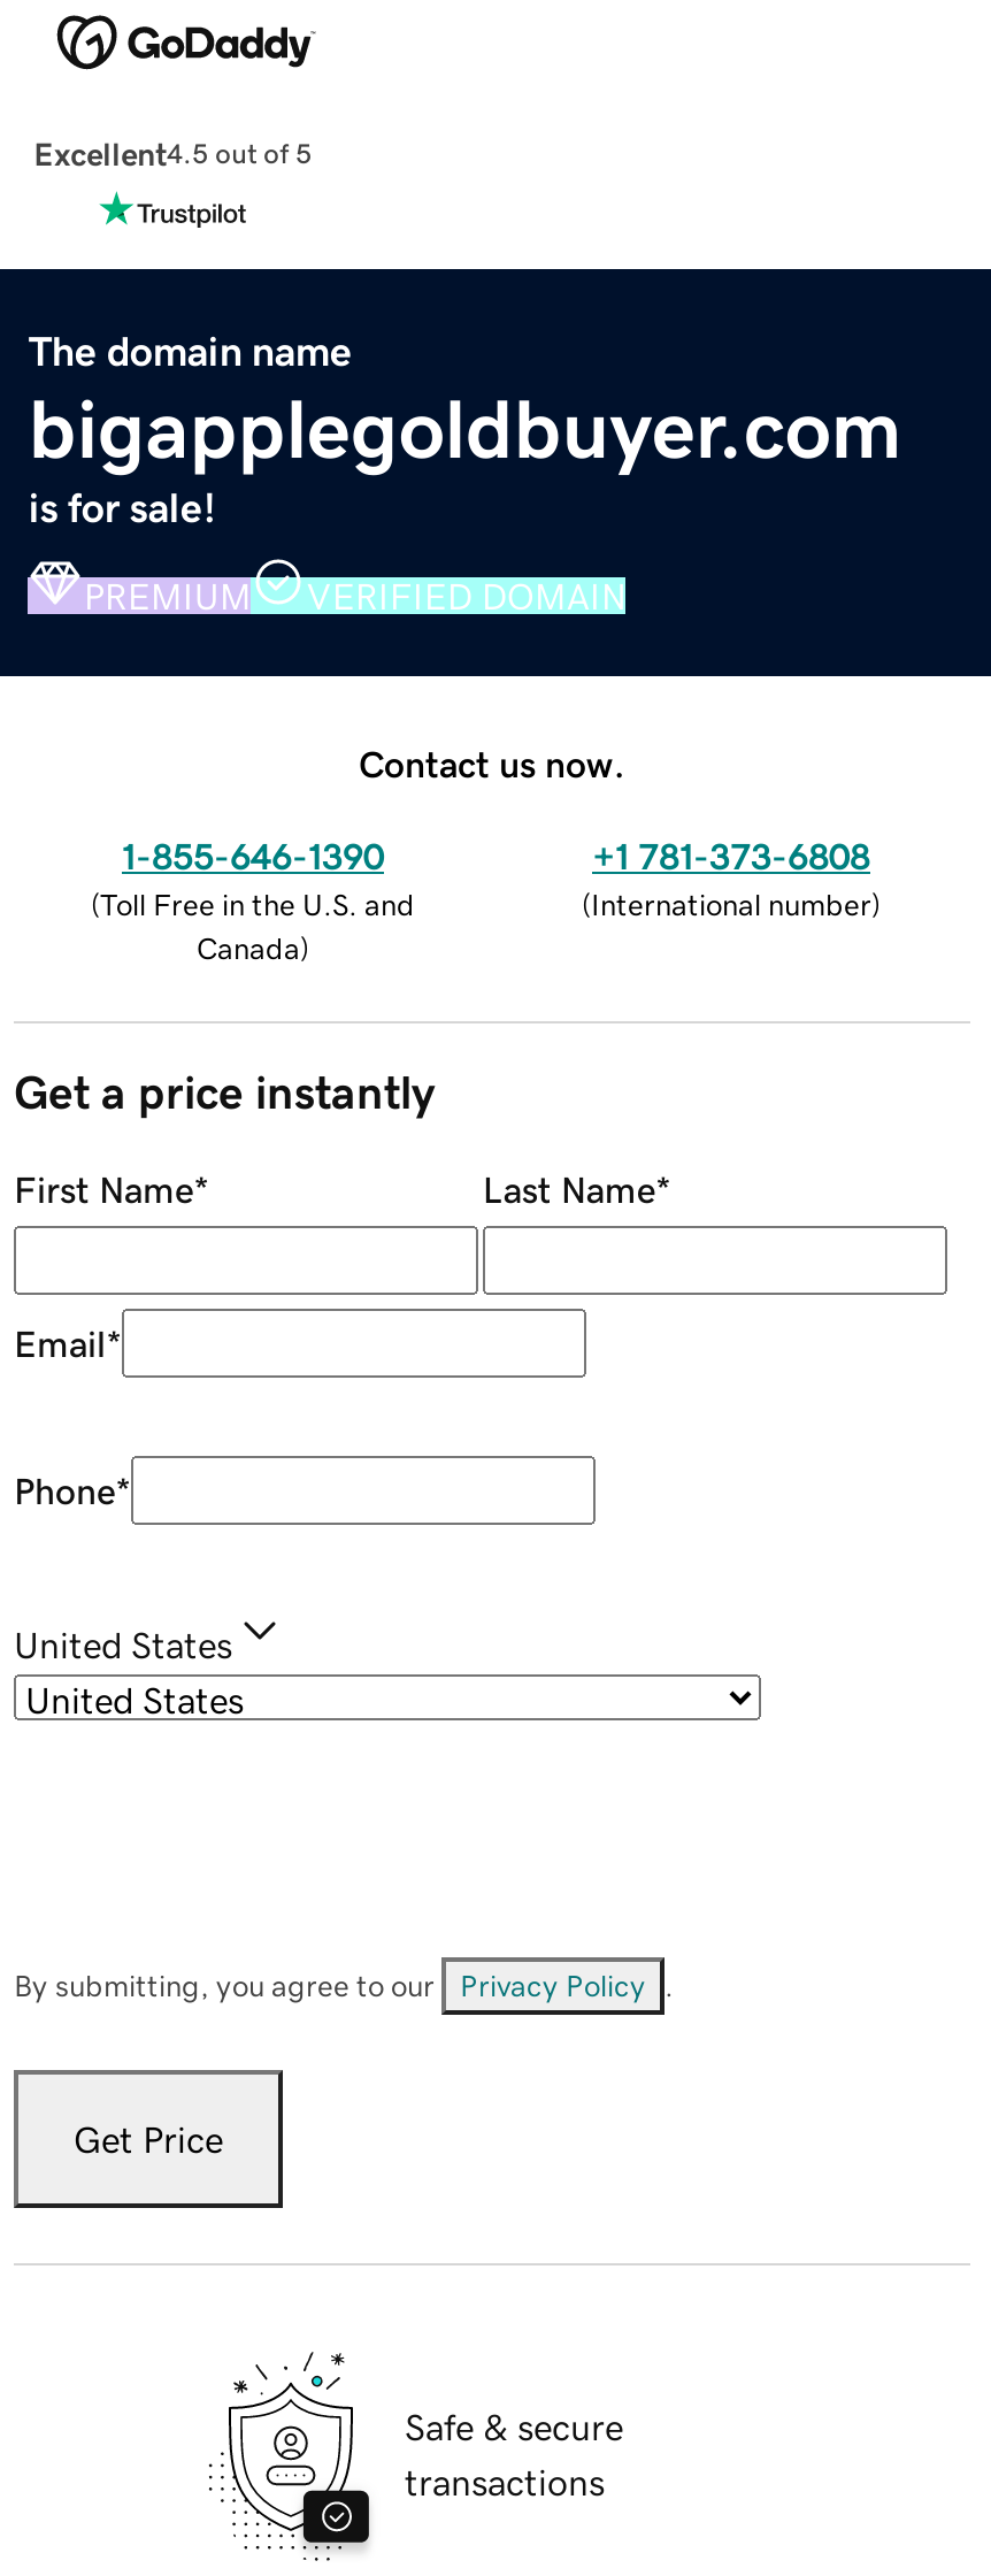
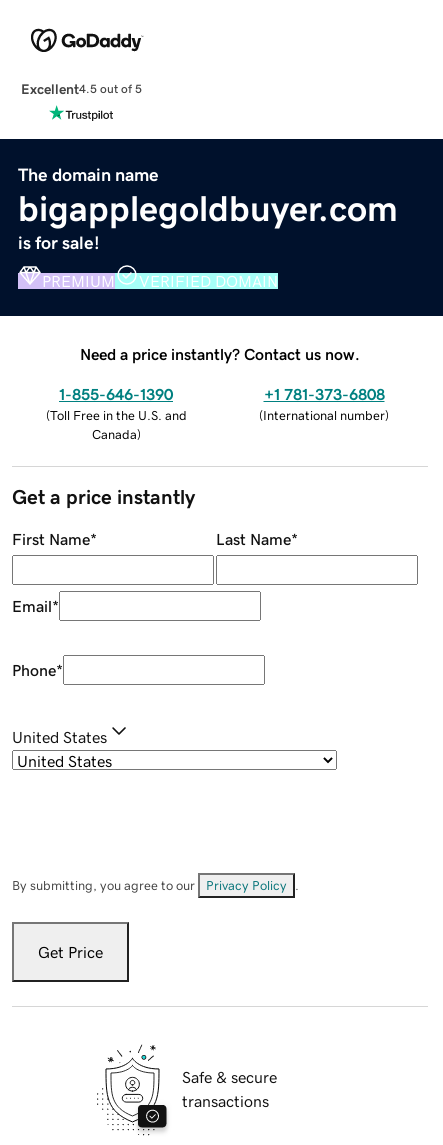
- Contact us now.
+ Need a price instantly? Contact us now.
